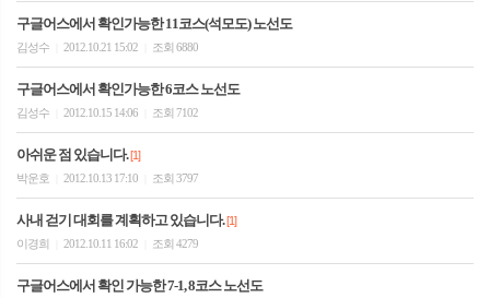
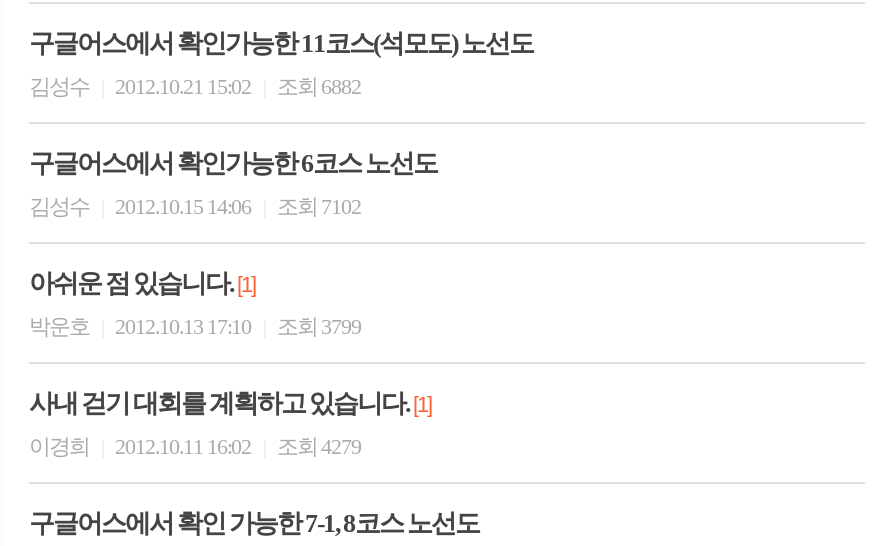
- 김성수 2012.10.21 15:02 조회 6880
+ 김성수 2012.10.21 15:02 조회 6882

- 박운호 2012.10.13 17:10 조회 3797
+ 박운호 2012.10.13 17:10 조회 3799
